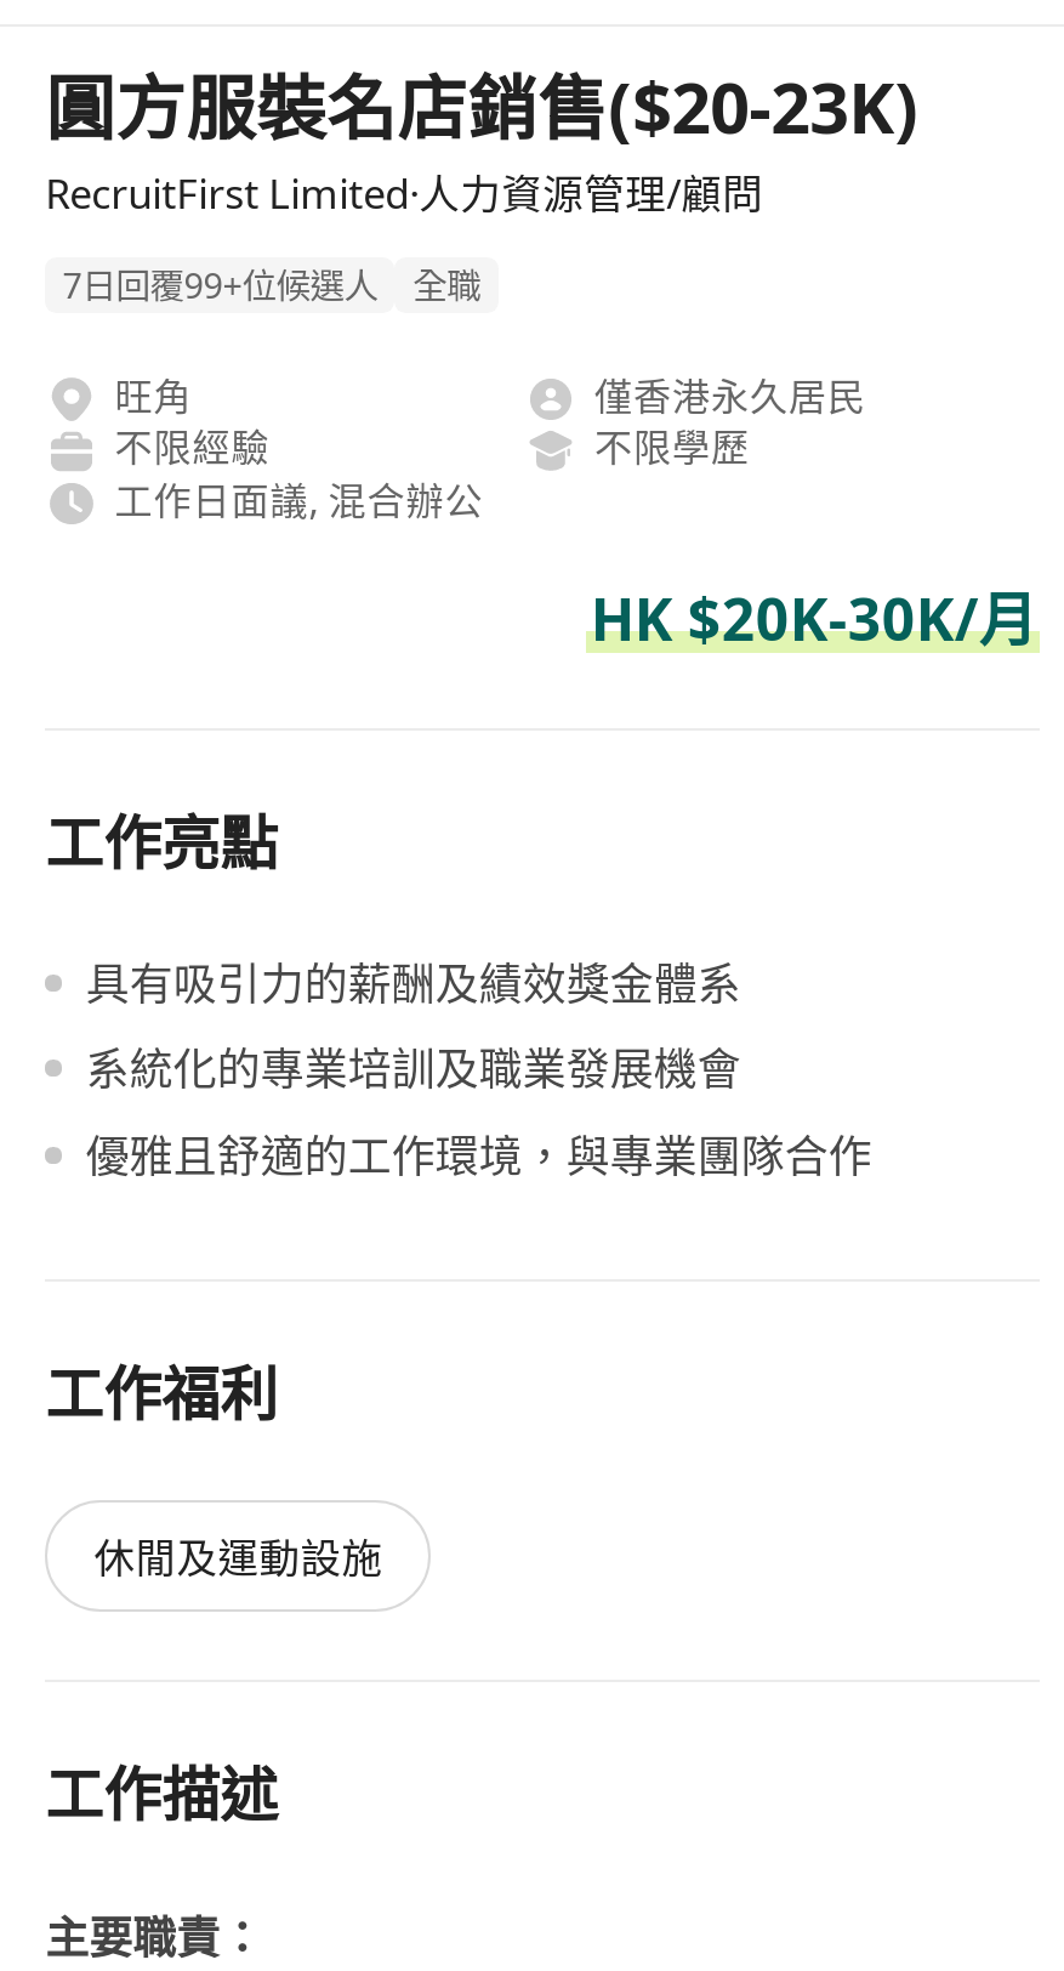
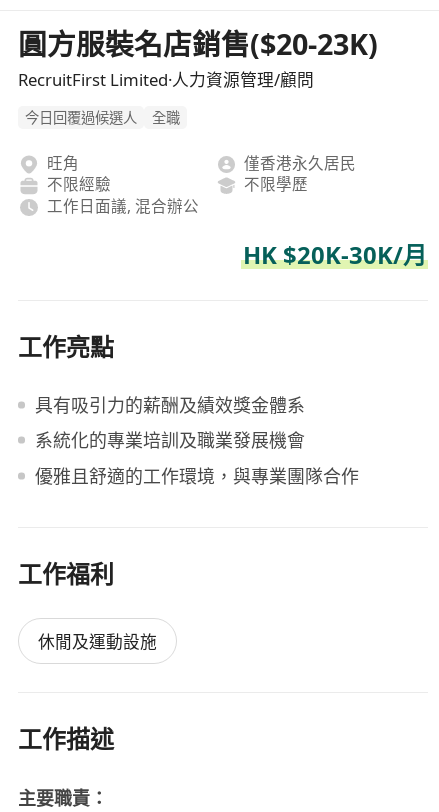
- 7日回覆99+位候選人
+ 今日回覆過候選人
